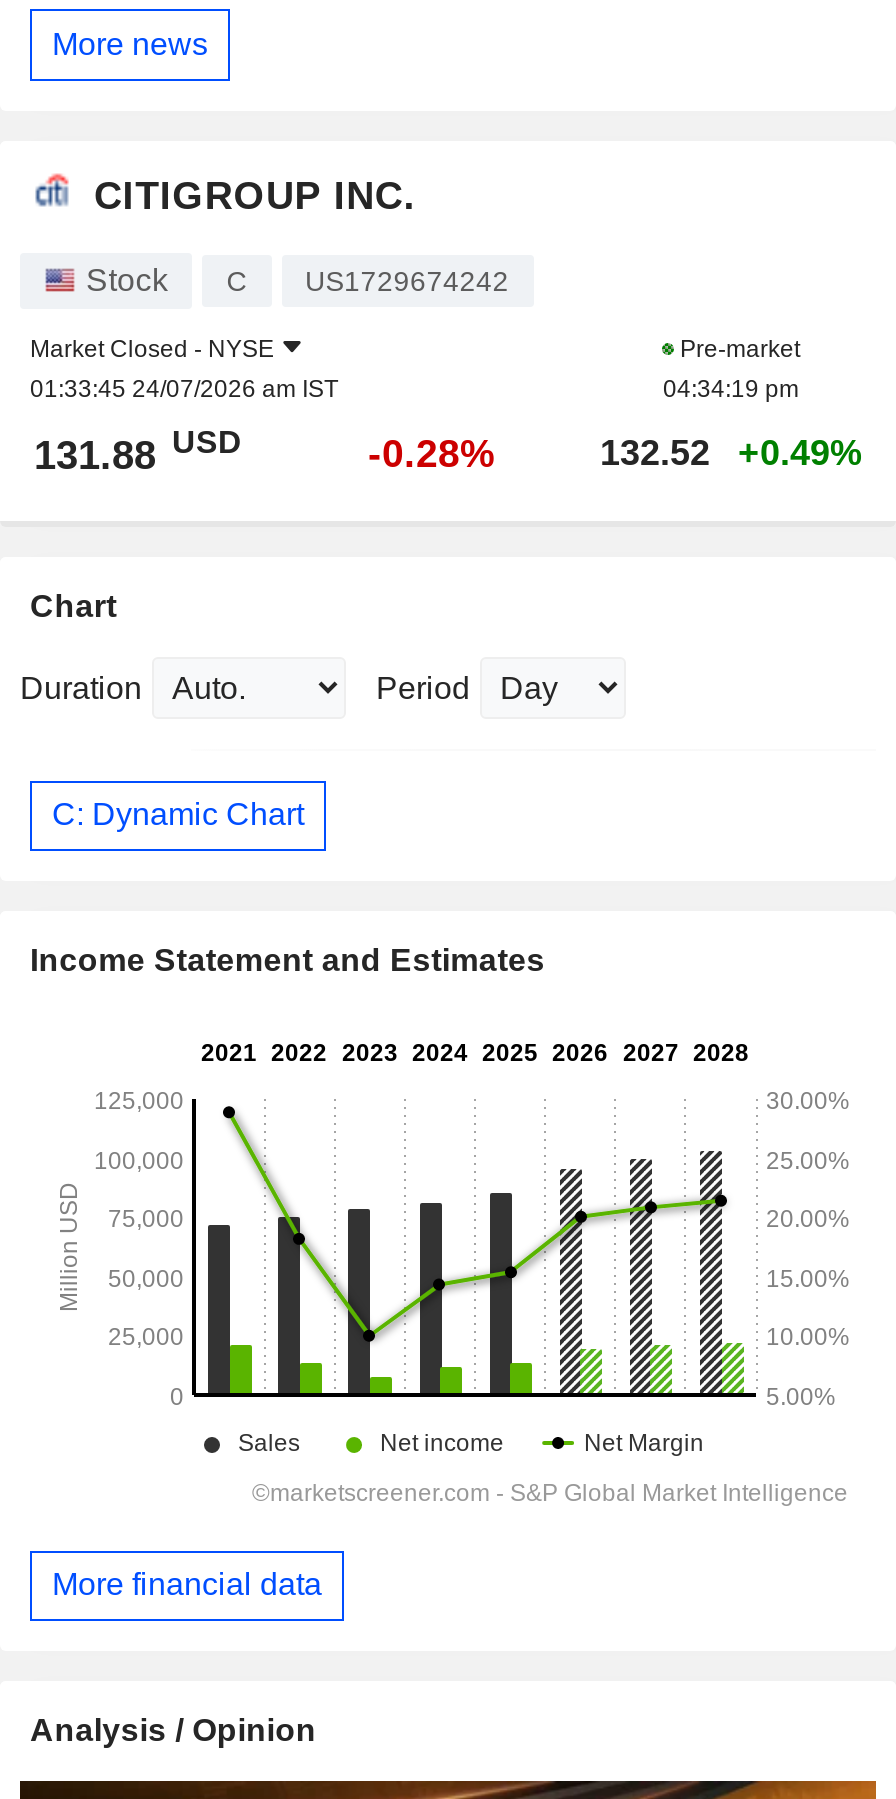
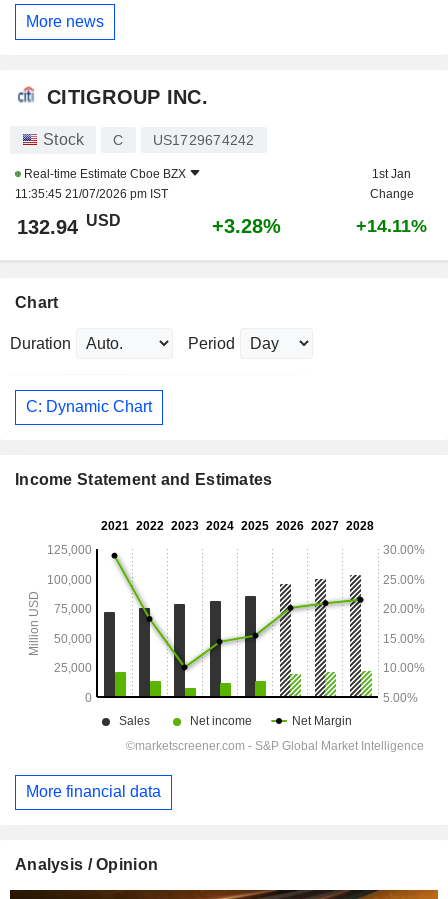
- Market Closed - NYSE
- 01:33:45 24/07/2026 am IST
+ Real-time Estimate Cboe BZX
+ 11:35:45 21/07/2026 pm IST

- Pre-market
- 04:34:19 pm
+ 1st Jan
+ Change

- 131.88 USD
- -0.28%
- 132.52
- +0.49%
+ 132.94 USD
+ +3.28%
+ +14.11%
